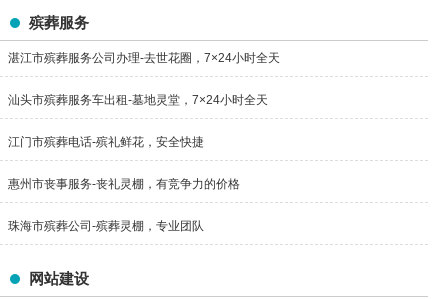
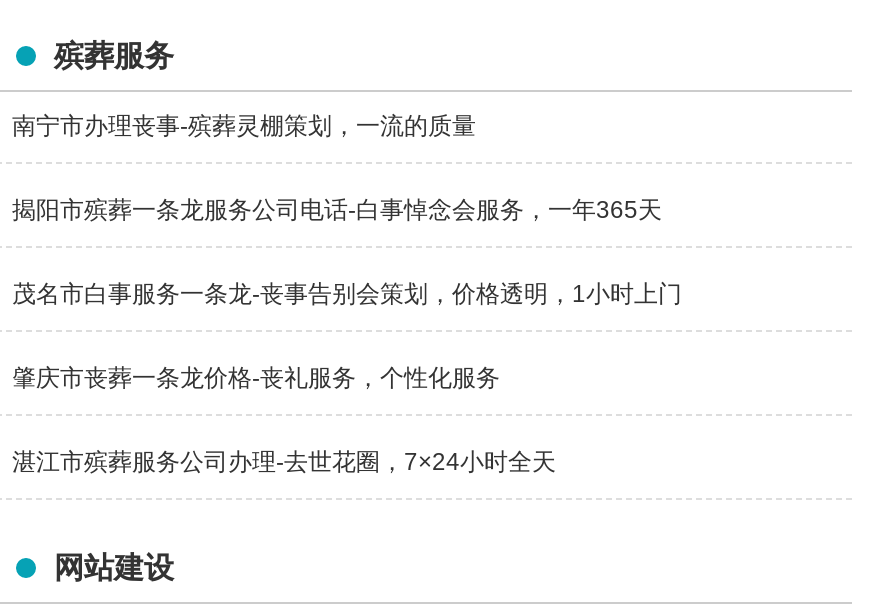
+ 南宁市办理丧事-殡葬灵棚策划，一流的质量
+ 揭阳市殡葬一条龙服务公司电话-白事悼念会服务，一年365天
+ 茂名市白事服务一条龙-丧事告别会策划，价格透明，1小时上门
+ 肇庆市丧葬一条龙价格-丧礼服务，个性化服务

moved down: 湛江市殡葬服务公司办理-去世花圈，7×24小时全天

- 汕头市殡葬服务车出租-墓地灵堂，7×24小时全天
- 江门市殡葬电话-殡礼鲜花，安全快捷
- 惠州市丧事服务-丧礼灵棚，有竞争力的价格
- 珠海市殡葬公司-殡葬灵棚，专业团队
